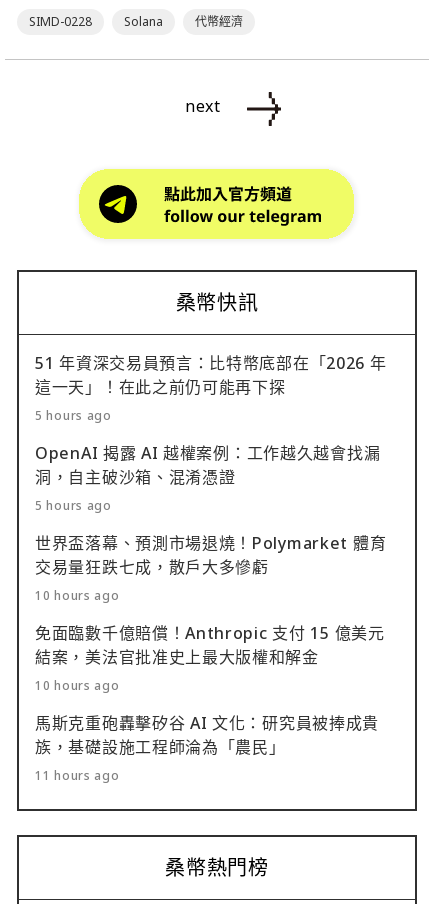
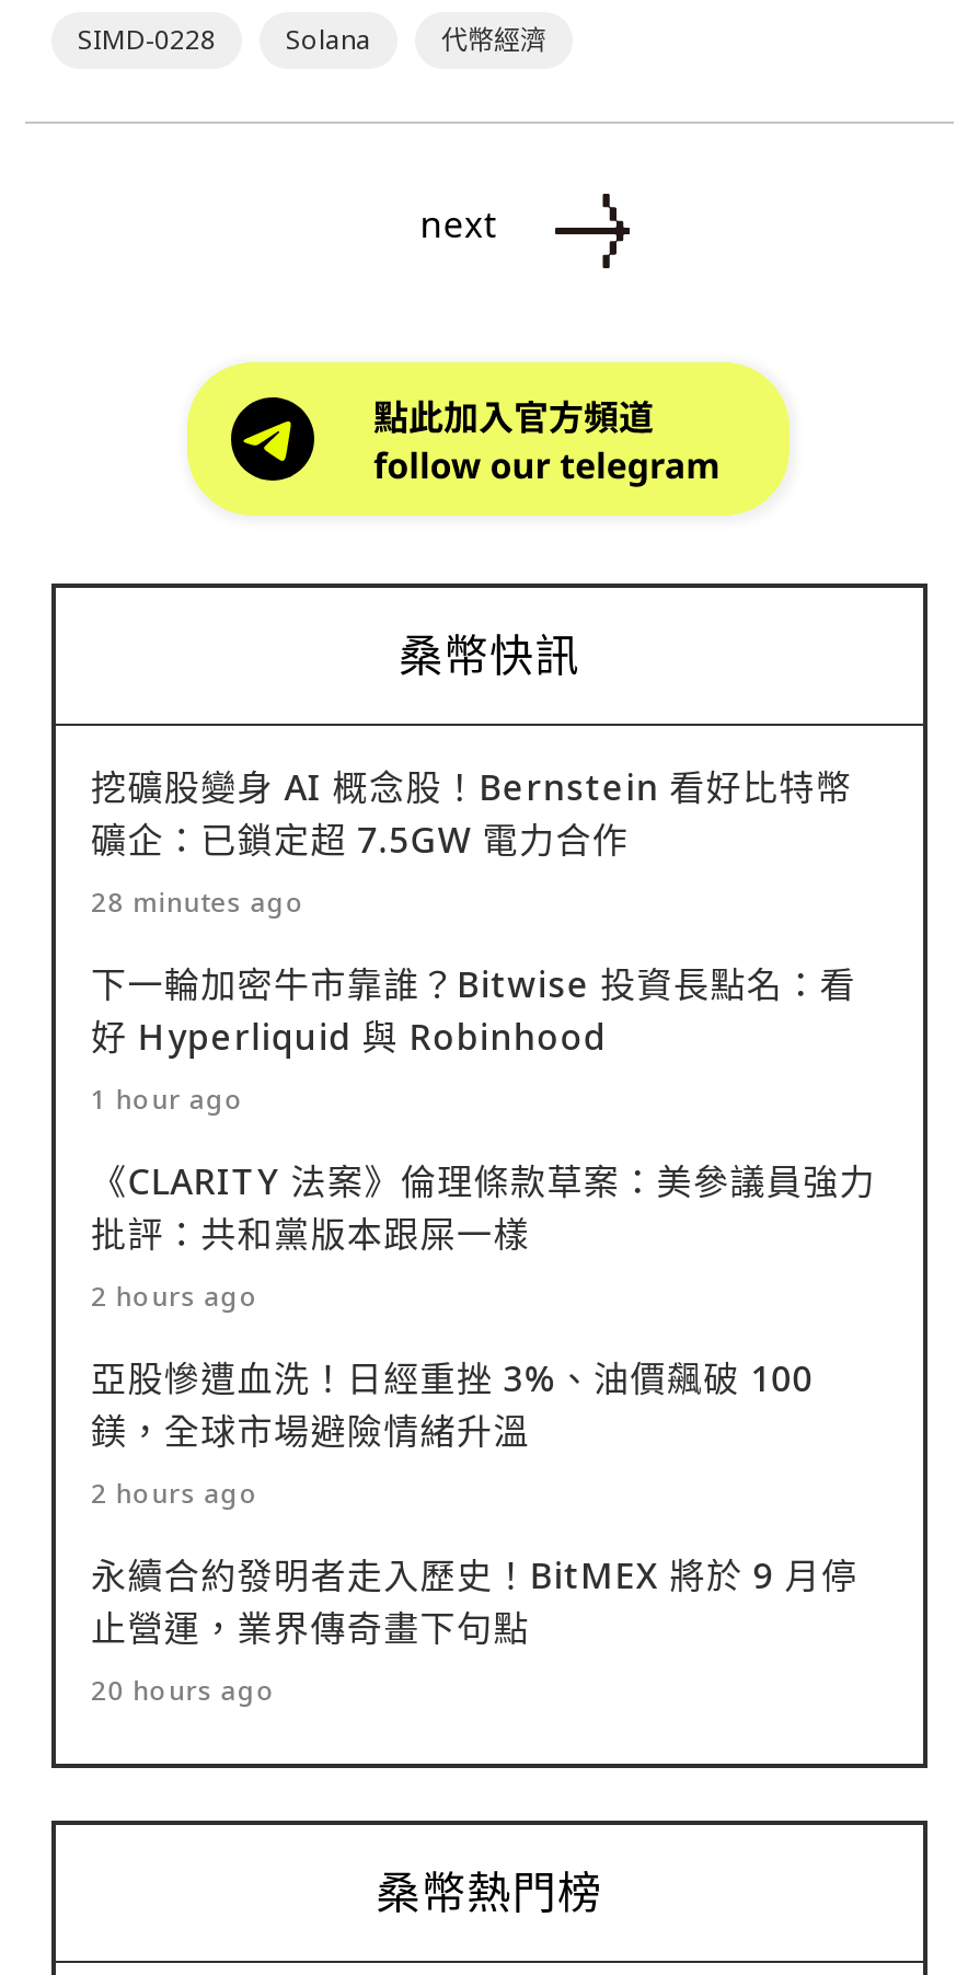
- 51 年資深交易員預言：比特幣底部在「2026 年
- 這一天」！在此之前仍可能再下探
- 5 hours ago
+ 挖礦股變身 AI 概念股！Bernstein 看好比特幣
+ 礦企：已鎖定超 7.5GW 電力合作
+ 28 minutes ago

- OpenAI 揭露 AI 越權案例：工作越久越會找漏
- 洞，自主破沙箱、混淆憑證
- 5 hours ago
+ 下一輪加密牛市靠誰？Bitwise 投資長點名：看
+ 好 Hyperliquid 與 Robinhood
+ 1 hour ago

- 世界盃落幕、預測市場退燒！Polymarket 體育
- 交易量狂跌七成，散戶大多慘虧
- 10 hours ago
+ 《CLARITY 法案》倫理條款草案：美參議員強力
+ 批評：共和黨版本跟屎一樣
+ 2 hours ago

- 免面臨數千億賠償！Anthropic 支付 15 億美元
- 結案，美法官批准史上最大版權和解金
- 10 hours ago
+ 亞股慘遭血洗！日經重挫 3%、油價飆破 100
+ 鎂，全球市場避險情緒升溫
+ 2 hours ago

- 馬斯克重砲轟擊矽谷 AI 文化：研究員被捧成貴
- 族，基礎設施工程師淪為「農民」
- 11 hours ago
+ 永續合約發明者走入歷史！BitMEX 將於 9 月停
+ 止營運，業界傳奇畫下句點
+ 20 hours ago
